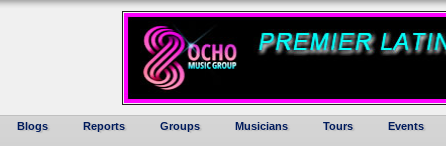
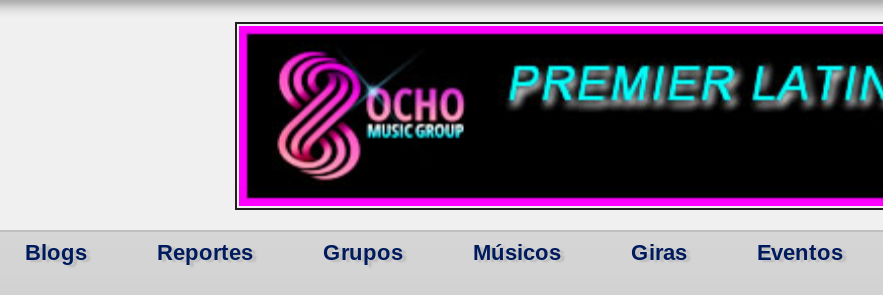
- Reports
- Groups
- Musicians
- Tours
- Events
+ Reportes
+ Grupos
+ Músicos
+ Giras
+ Eventos
